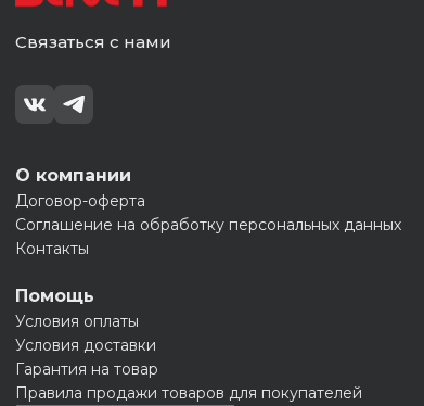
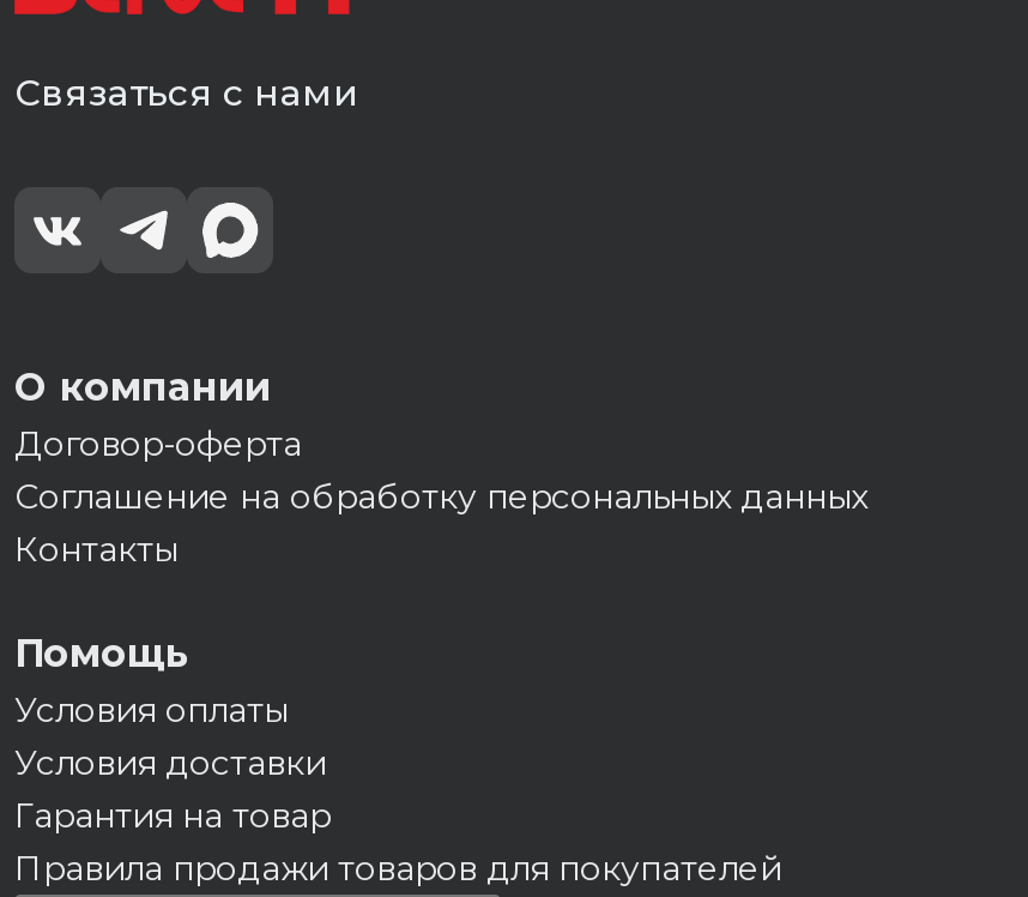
+ [image]
